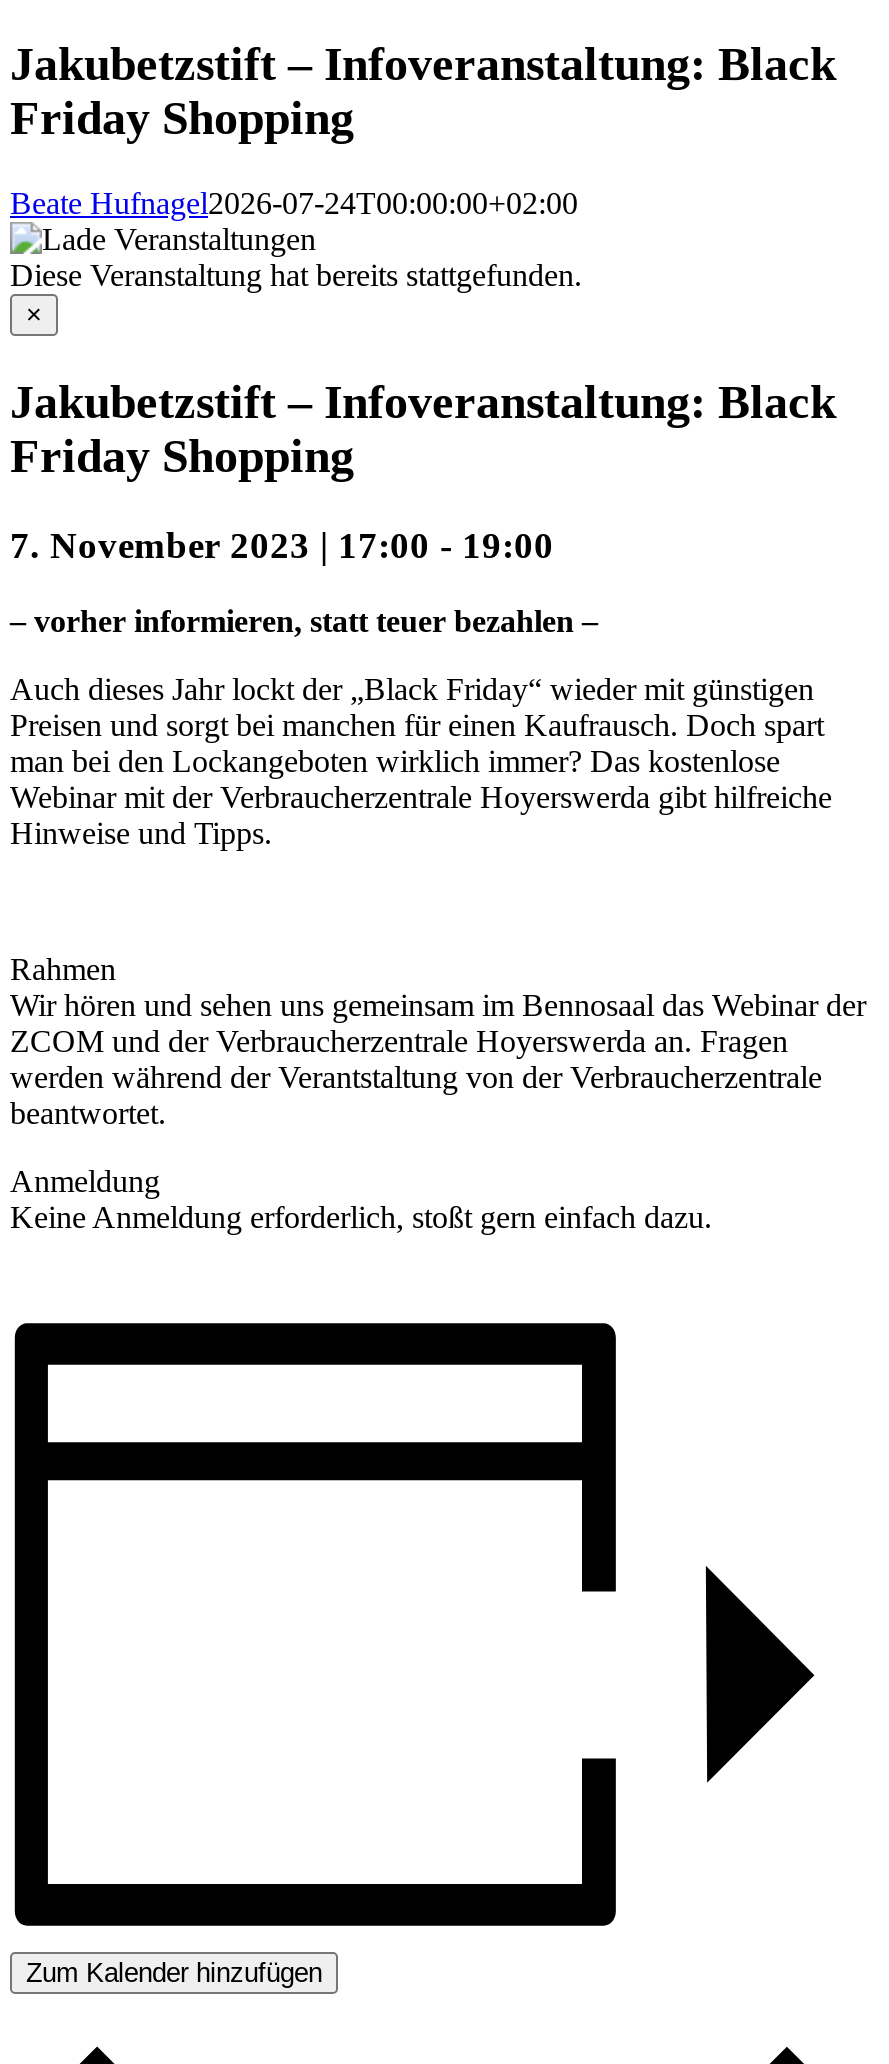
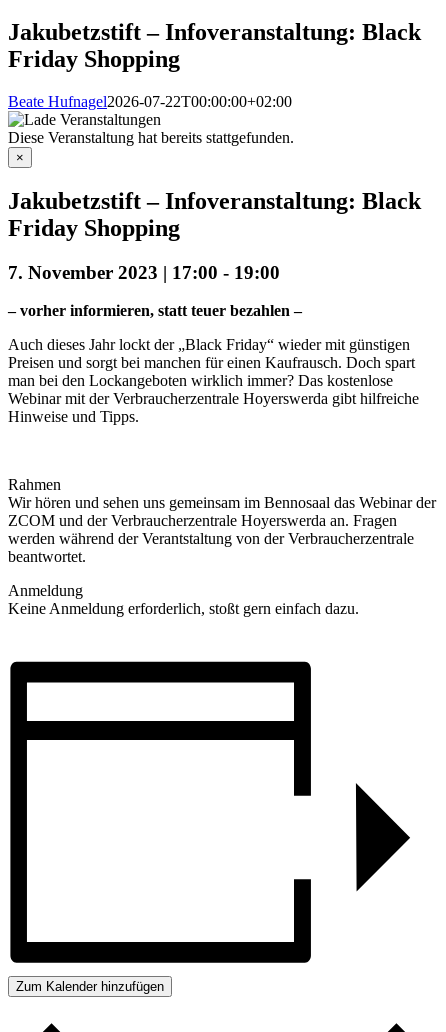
- Beate Hufnagel2026-07-24T00:00:00+02:00
+ Beate Hufnagel2026-07-22T00:00:00+02:00
